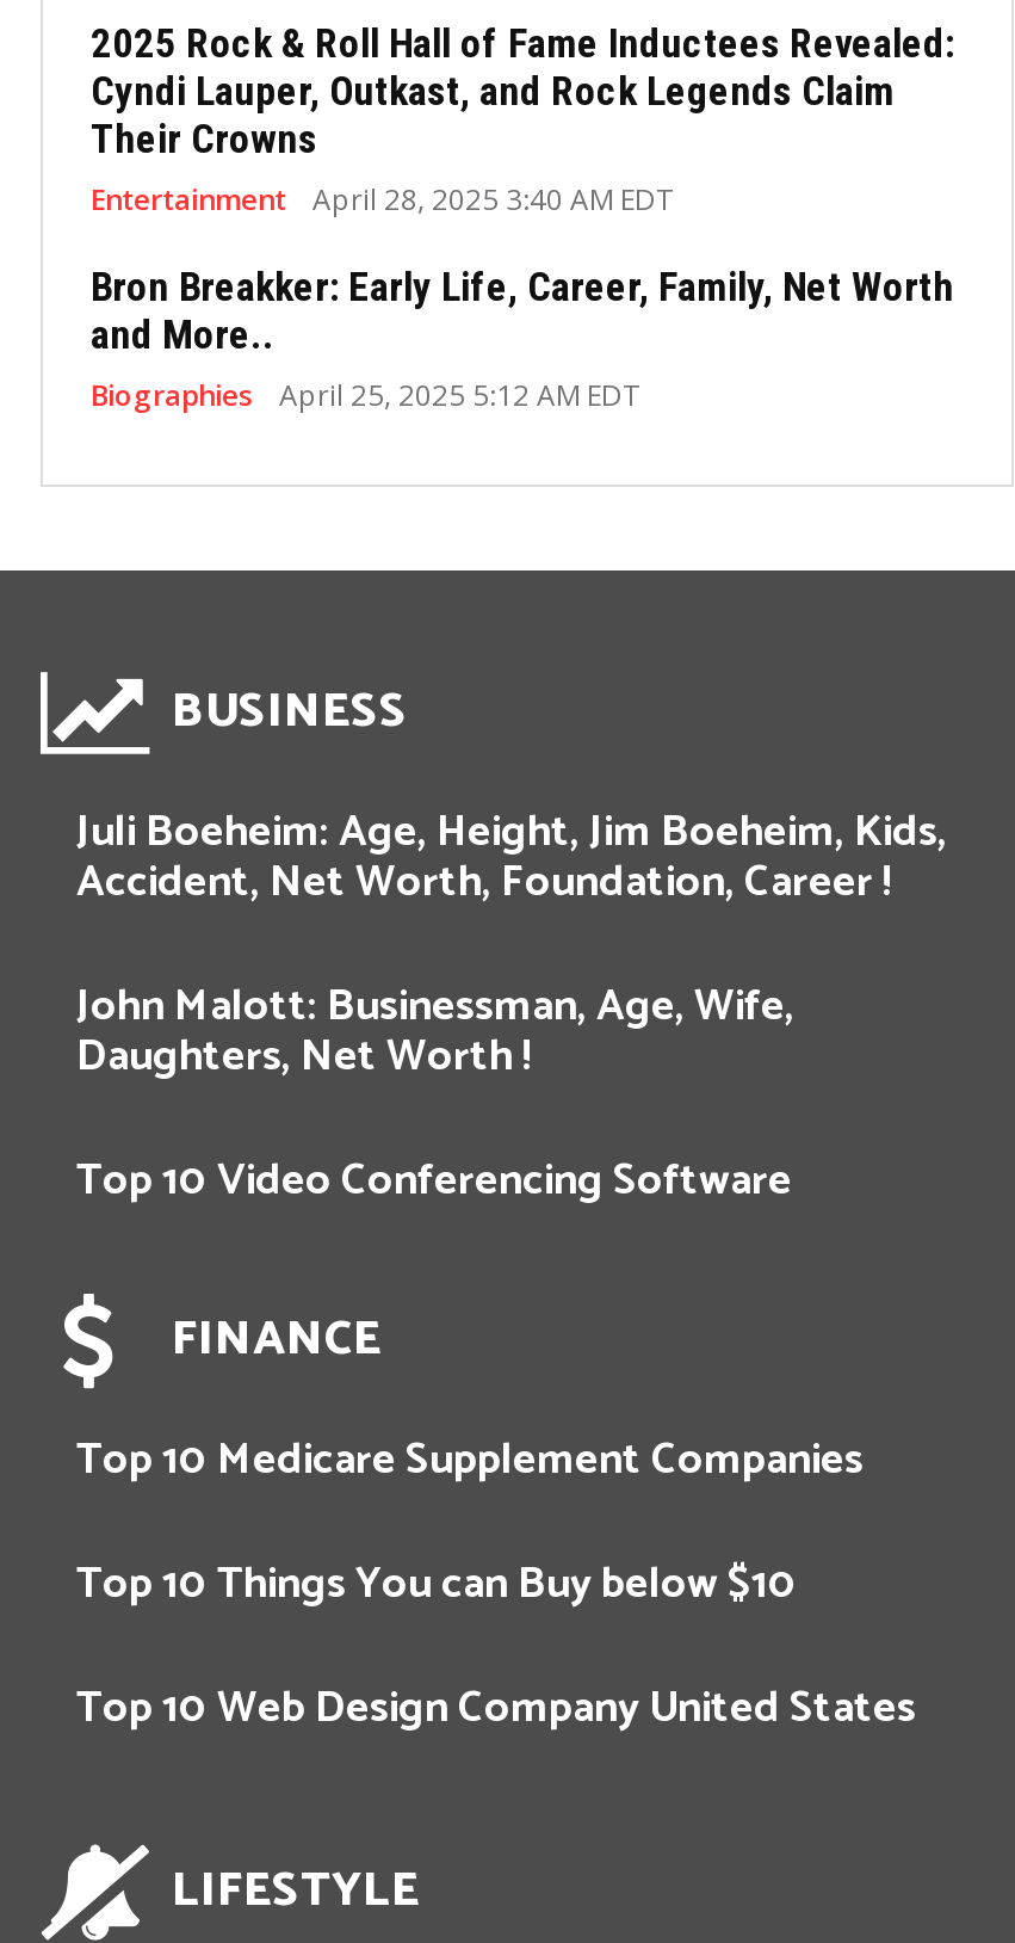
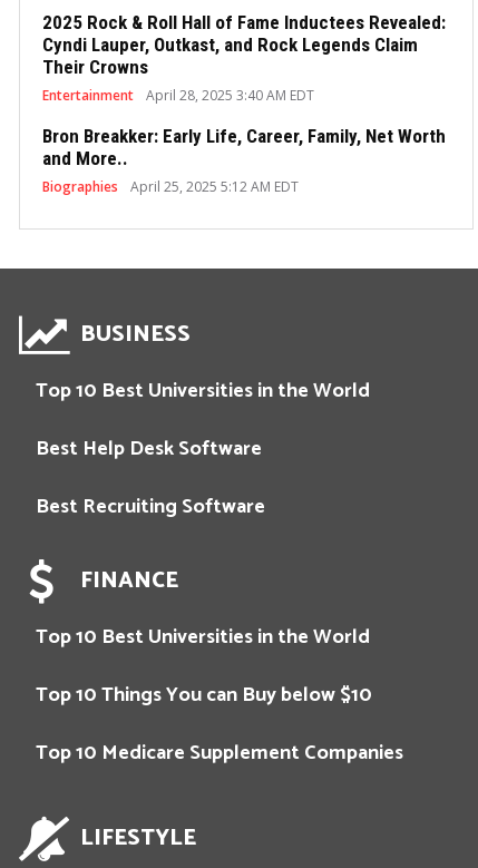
- Juli Boeheim: Age, Height, Jim Boeheim, Kids,
- Accident, Net Worth, Foundation, Career !
+ Top 10 Best Universities in the World

- John Malott: Businessman, Age, Wife,
- Daughters, Net Worth !
+ Best Help Desk Software

- Top 10 Video Conferencing Software
+ Best Recruiting Software

+ Top 10 Best Universities in the World

moved down: Top 10 Medicare Supplement Companies

- Top 10 Web Design Company United States
